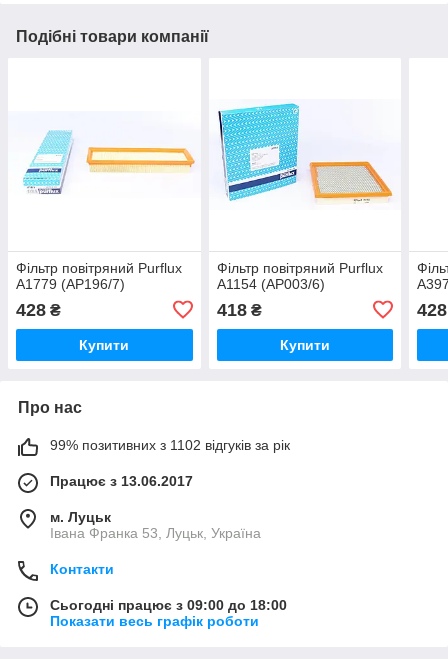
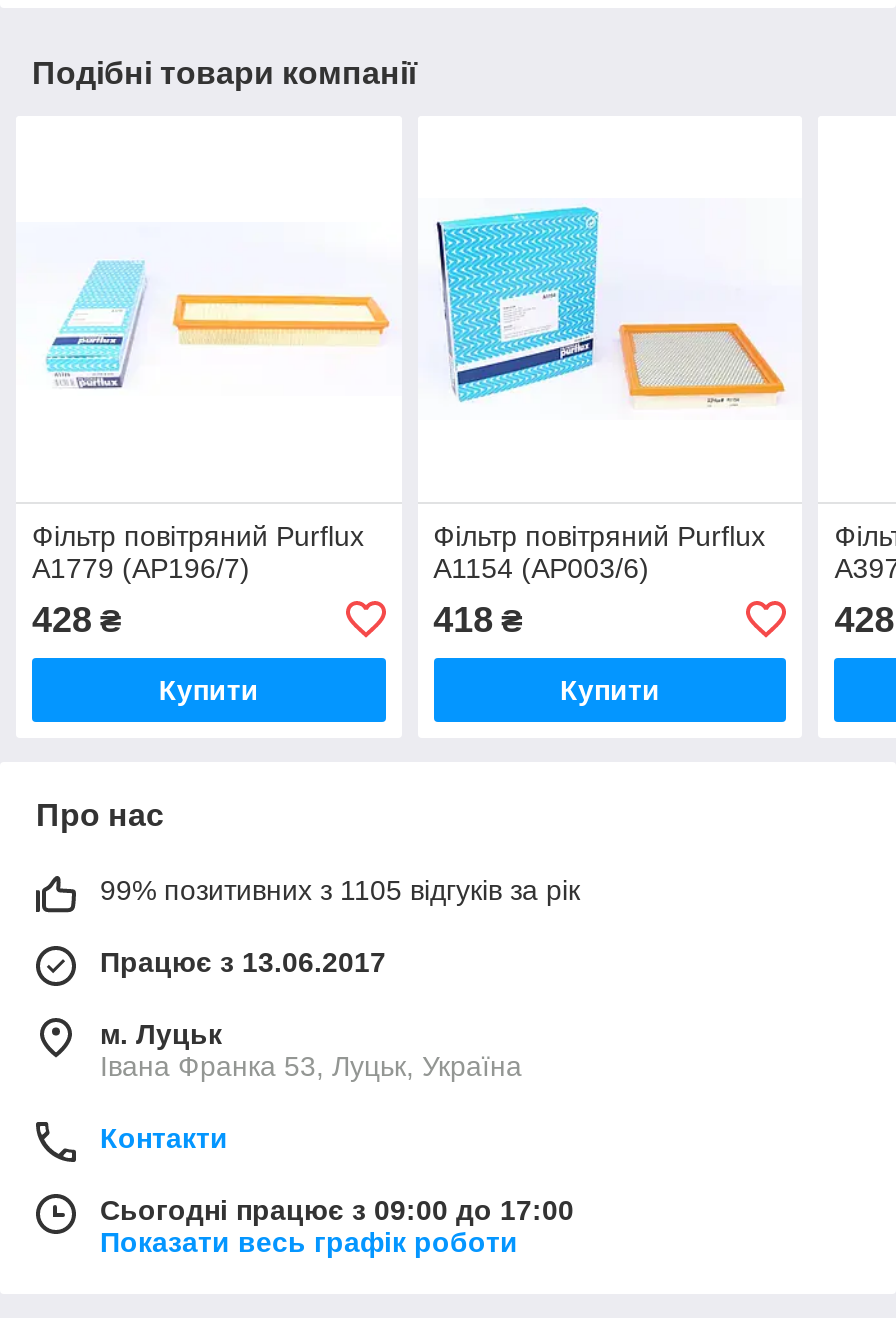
- 99% позитивних з 1102 відгуків за рік
+ 99% позитивних з 1105 відгуків за рік

- Сьогодні працює з 09:00 до 18:00
+ Сьогодні працює з 09:00 до 17:00
